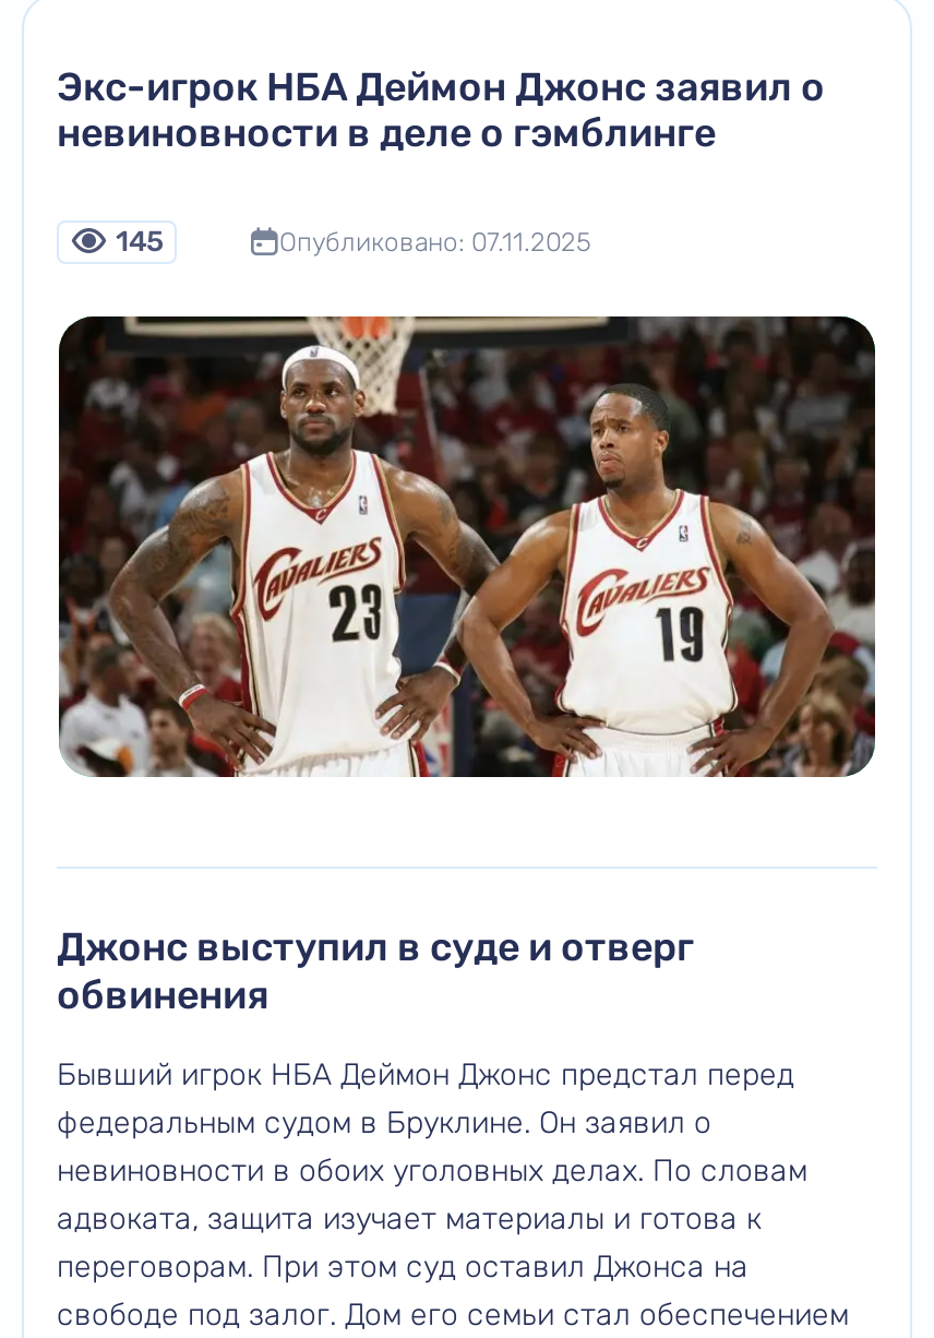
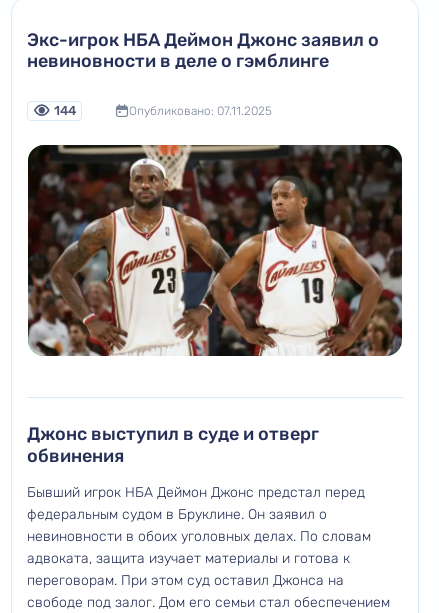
- 145
+ 144
